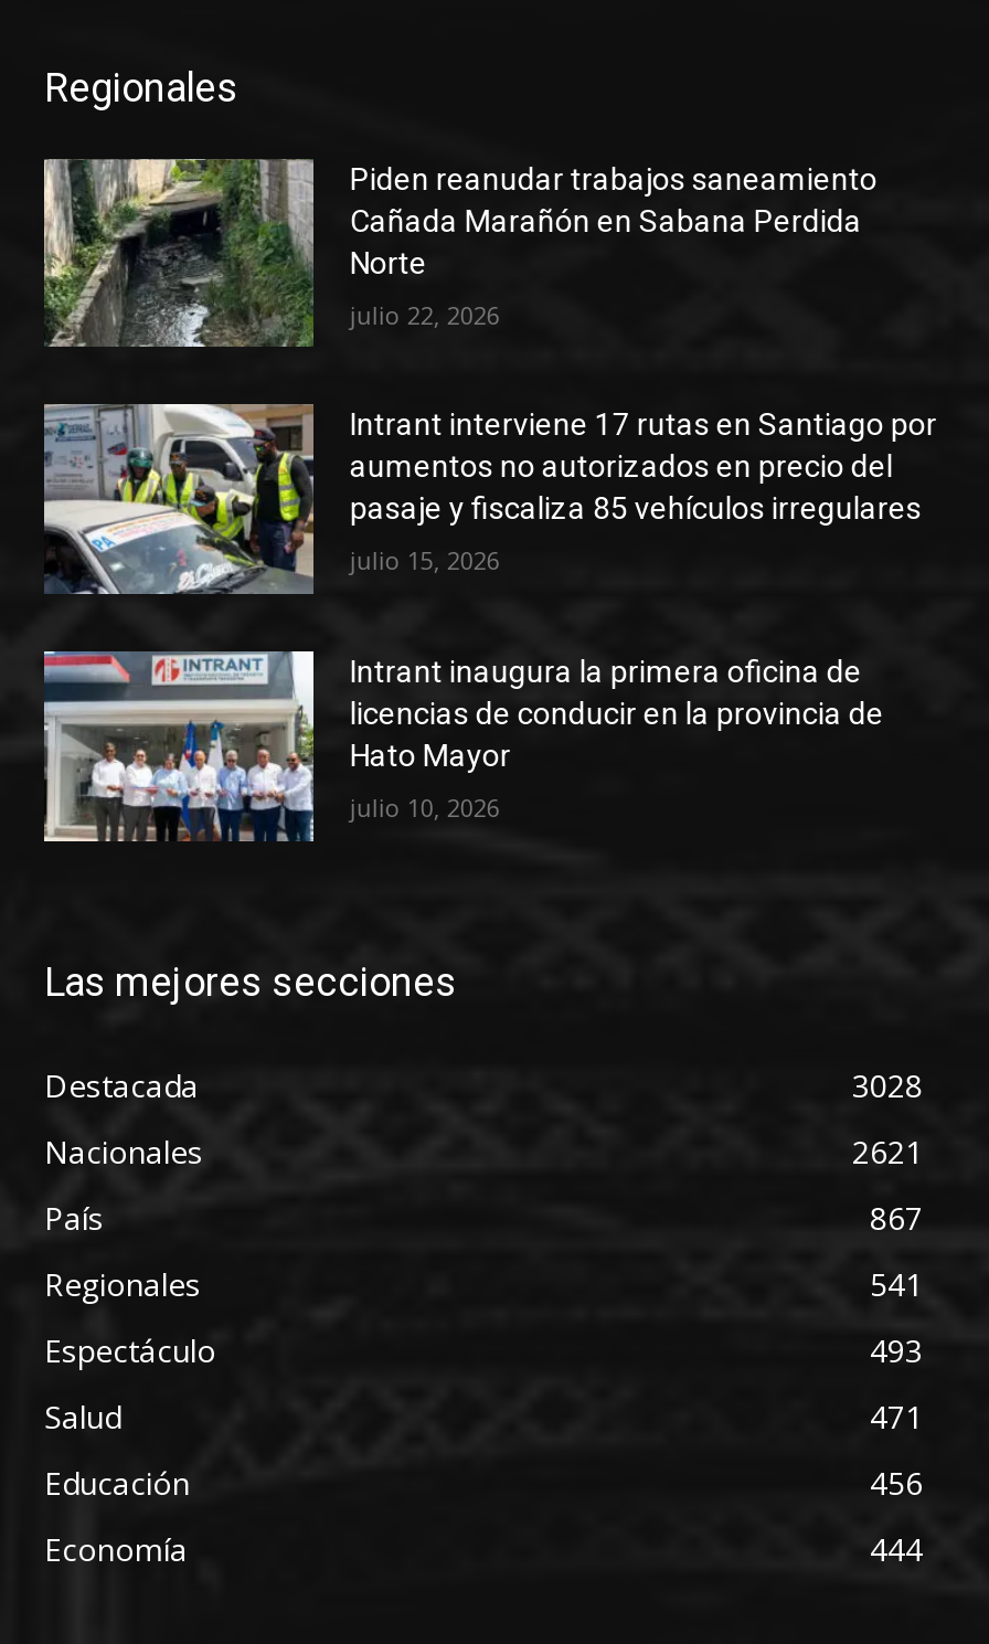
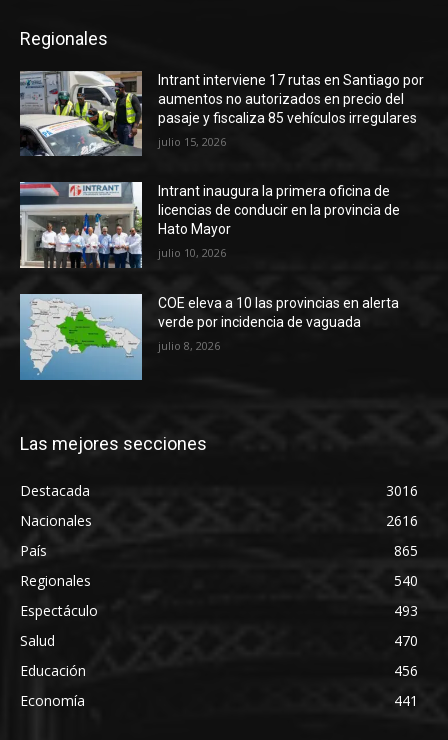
- [image]
- Piden reanudar trabajos saneamiento
- Cañada Marañón en Sabana Perdida
- Norte
- julio 22, 2026

moved up: [image] | Intrant interviene 17 rutas en Santiago por | aumentos no autorizados en precio del | ... | Hato Mayor | julio 10, 2026

+ [image]
+ COE eleva a 10 las provincias en alerta
+ verde por incidencia de vaguada
+ julio 8, 2026

- 3028
+ 3016

- 2621
+ 2616

- 867
+ 865

- 541
+ 540

- 471
+ 470

- 444
+ 441
